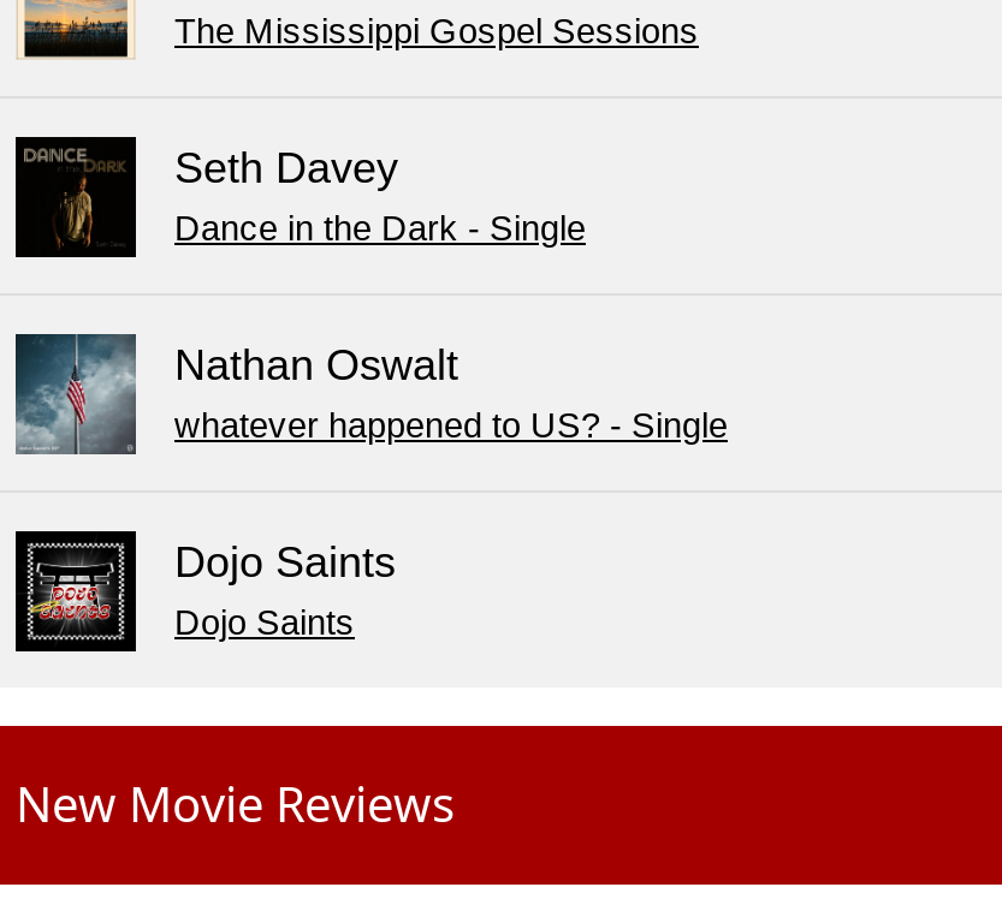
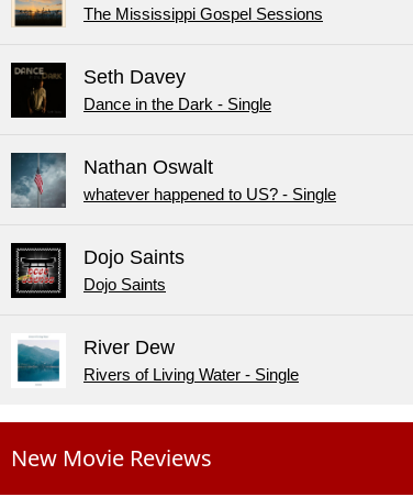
+ [image]
+ River Dew
+ Rivers of Living Water - Single
